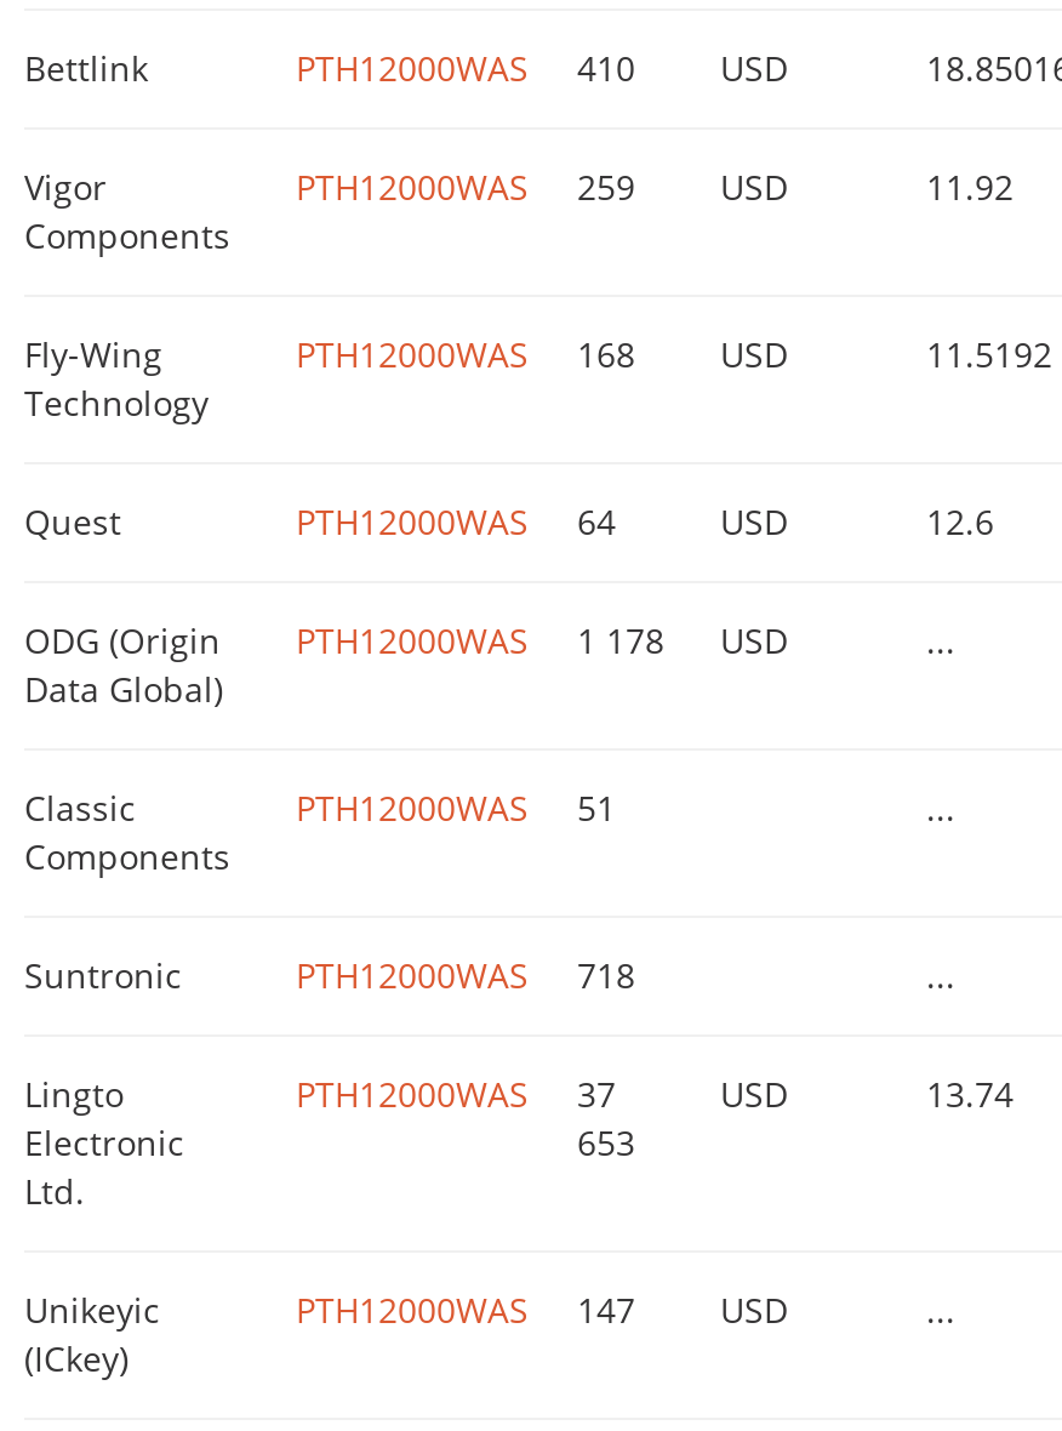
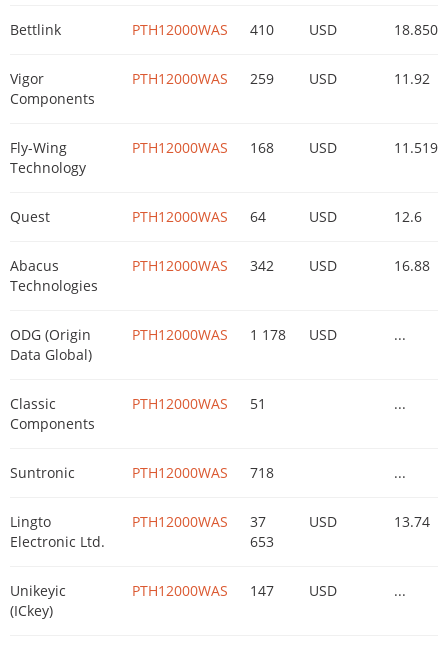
+ Abacus
+ Technologies

+ PTH12000WAS
+ 342
+ USD
+ 16.88

moved down: ODG (Origin | Data Global) | PTH12000WAS | ... | USD | 13.74
